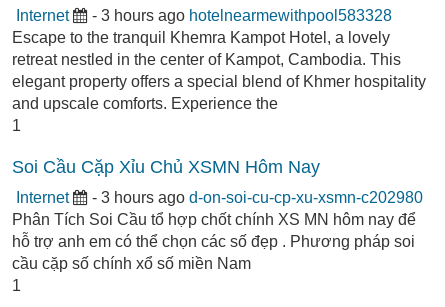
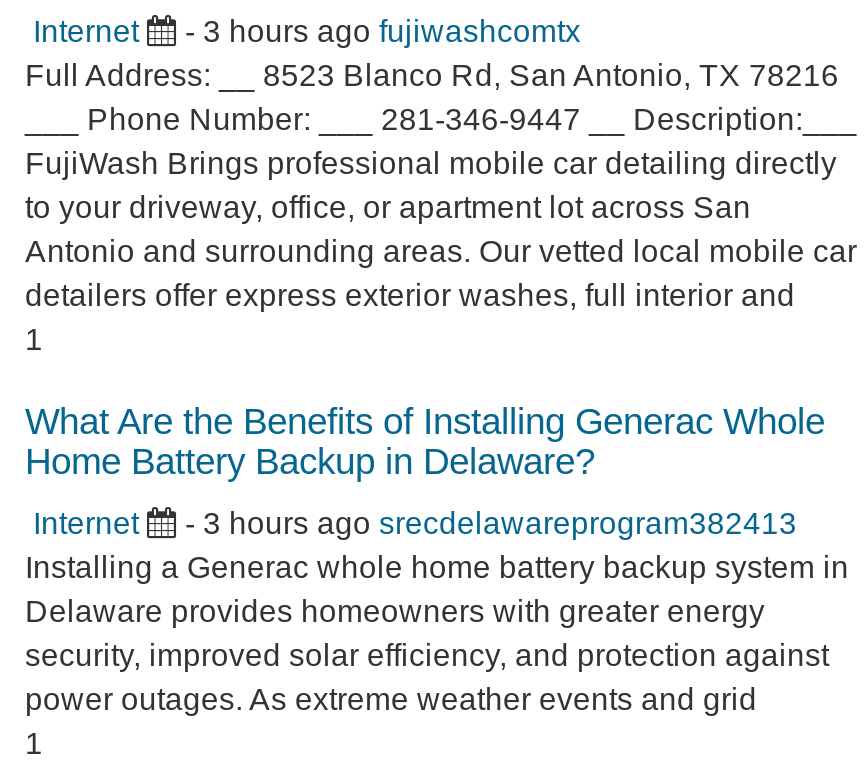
- - 3 hours ago hotelnearmewithpool583328
- Escape to the tranquil Khemra Kampot Hotel, a lovely
- retreat nestled in the center of Kampot, Cambodia. This
- elegant property offers a special blend of Khmer hospitality
- and upscale comforts. Experience the
+ - 3 hours ago fujiwashcomtx
+ Full Address: __ 8523 Blanco Rd, San Antonio, TX 78216
+ ___ Phone Number: ___ 281-346-9447 __ Description:___
+ FujiWash Brings professional mobile car detailing directly
+ to your driveway, office, or apartment lot across San
+ Antonio and surrounding areas. Our vetted local mobile car
+ detailers offer express exterior washes, full interior and

- Soi Cầu Cặp Xỉu Chủ XSMN Hôm Nay
+ What Are the Benefits of Installing Generac Whole
+ Home Battery Backup in Delaware?

- - 3 hours ago d-on-soi-cu-cp-xu-xsmn-c202980
- Phân Tích Soi Cầu tổ hợp chốt chính XS MN hôm nay để
- hỗ trợ anh em có thể chọn các số đẹp . Phương pháp soi
- cầu cặp số chính xổ số miền Nam
+ - 3 hours ago srecdelawareprogram382413
+ Installing a Generac whole home battery backup system in
+ Delaware provides homeowners with greater energy
+ security, improved solar efficiency, and protection against
+ power outages. As extreme weather events and grid
